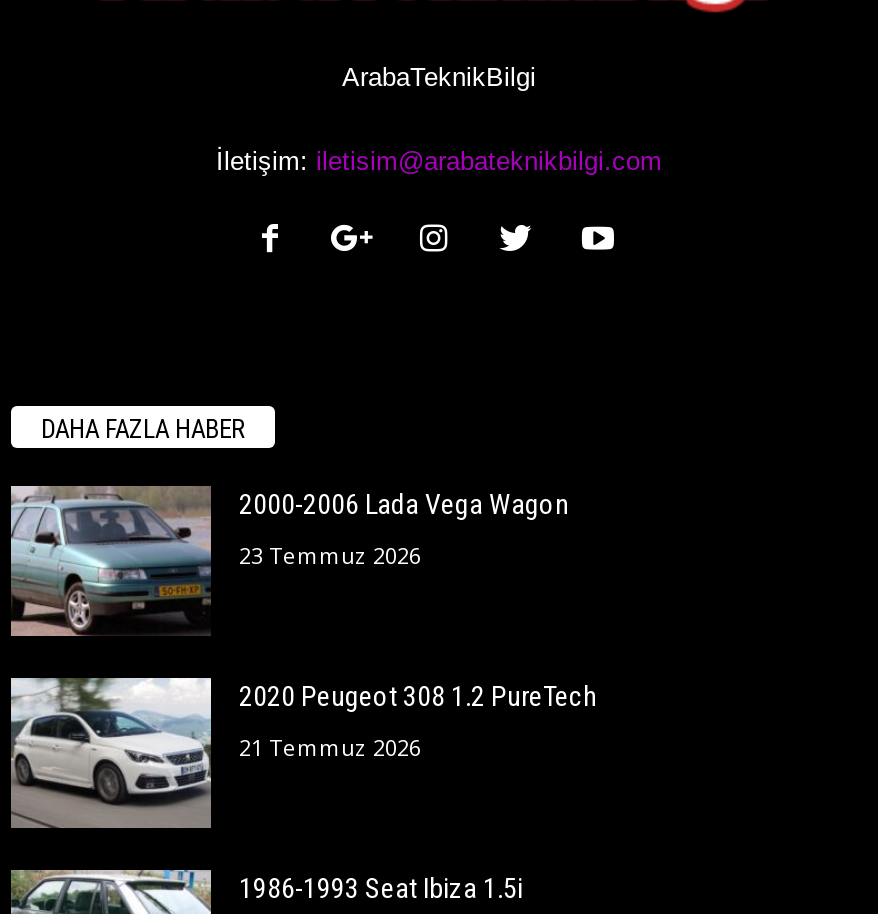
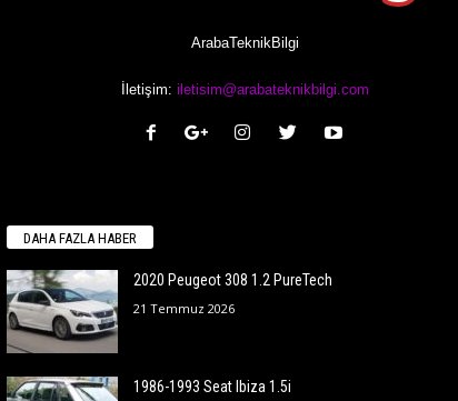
- [image]
- 2000-2006 Lada Vega Wagon
- 23 Temmuz 2026
